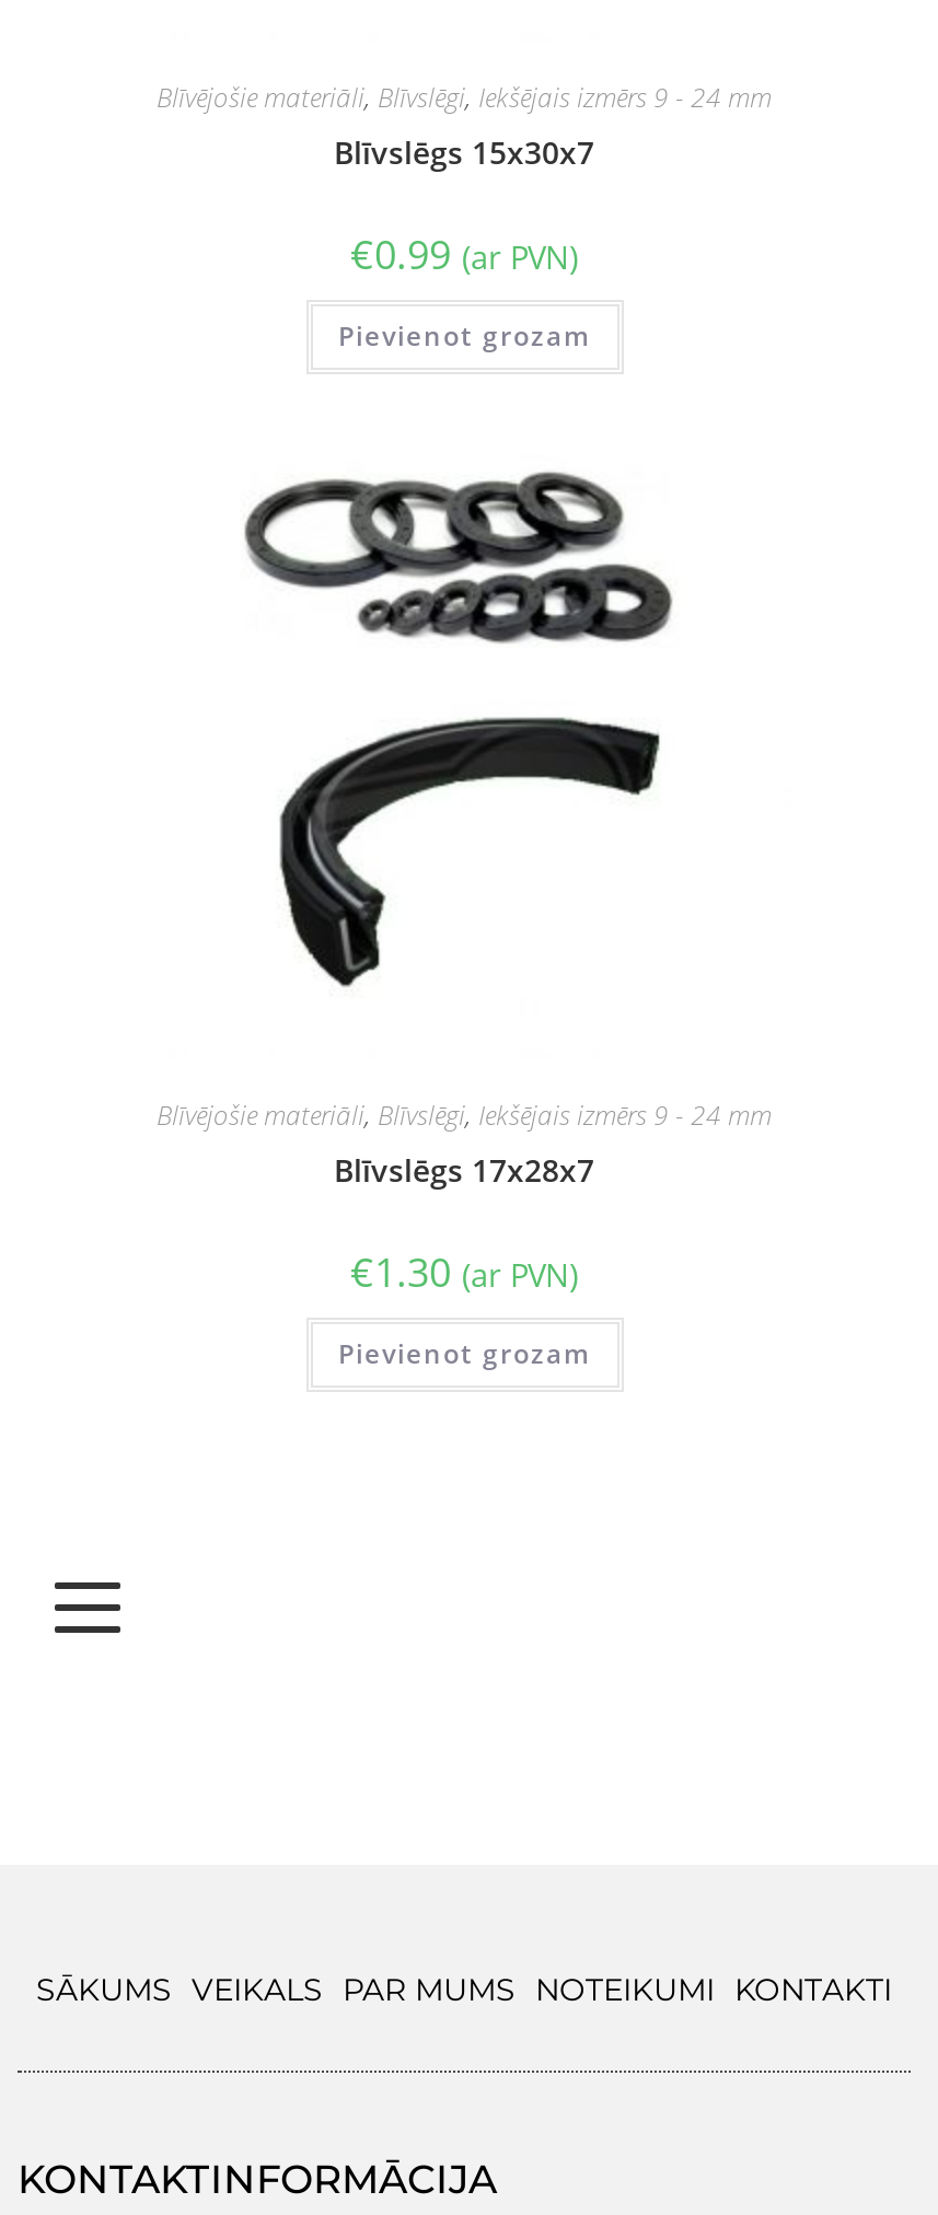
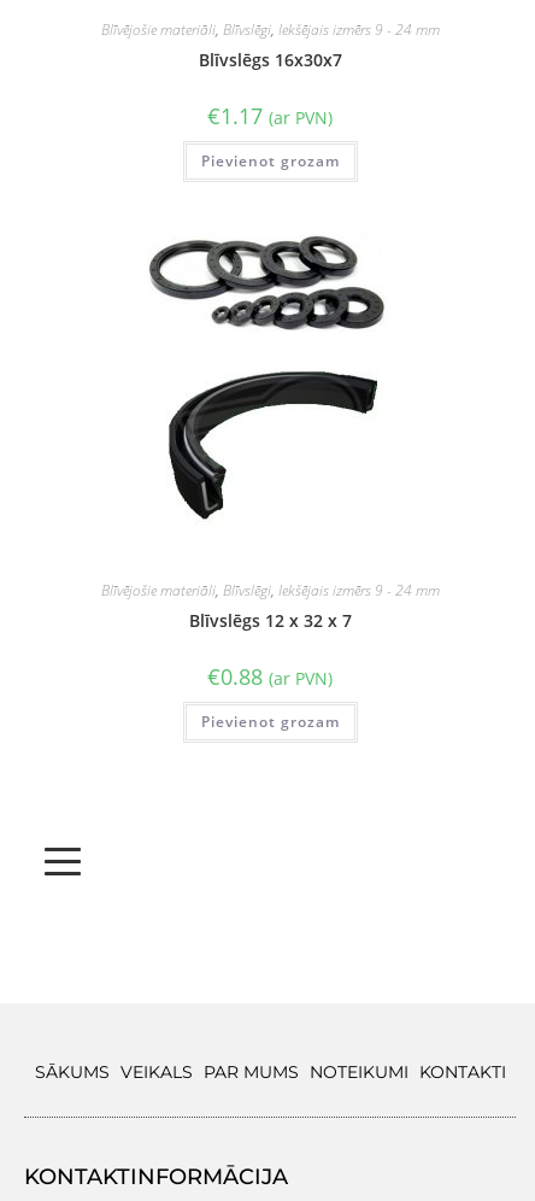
- Blīvslēgs 15x30x7
+ Blīvslēgs 16x30x7

- €0.99 (ar PVN)
+ €1.17 (ar PVN)

- Blīvslēgs 17x28x7
+ Blīvslēgs 12 x 32 x 7

- €1.30 (ar PVN)
+ €0.88 (ar PVN)
